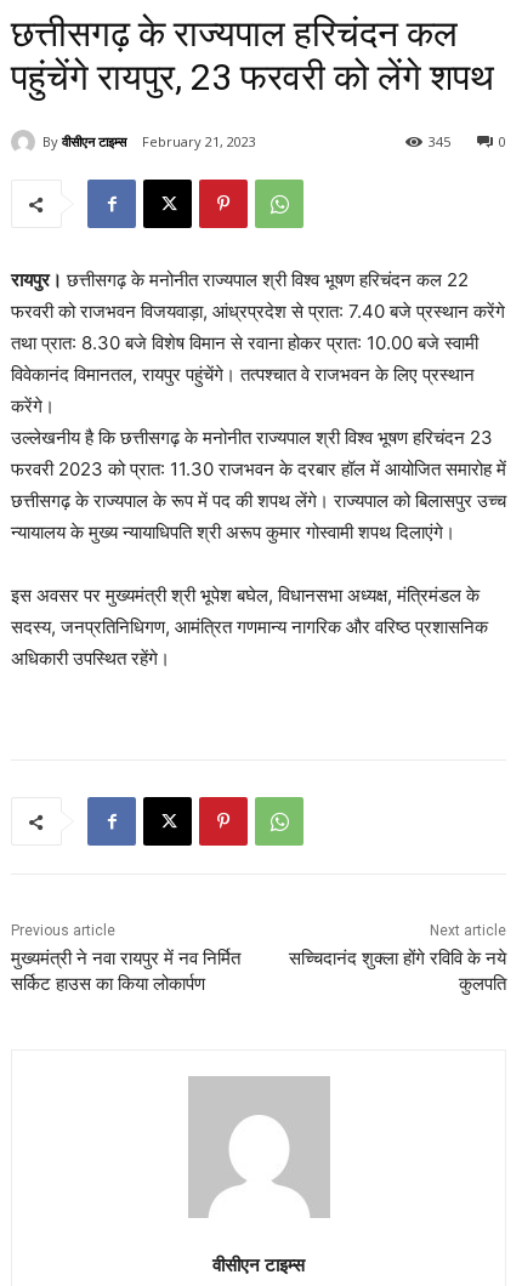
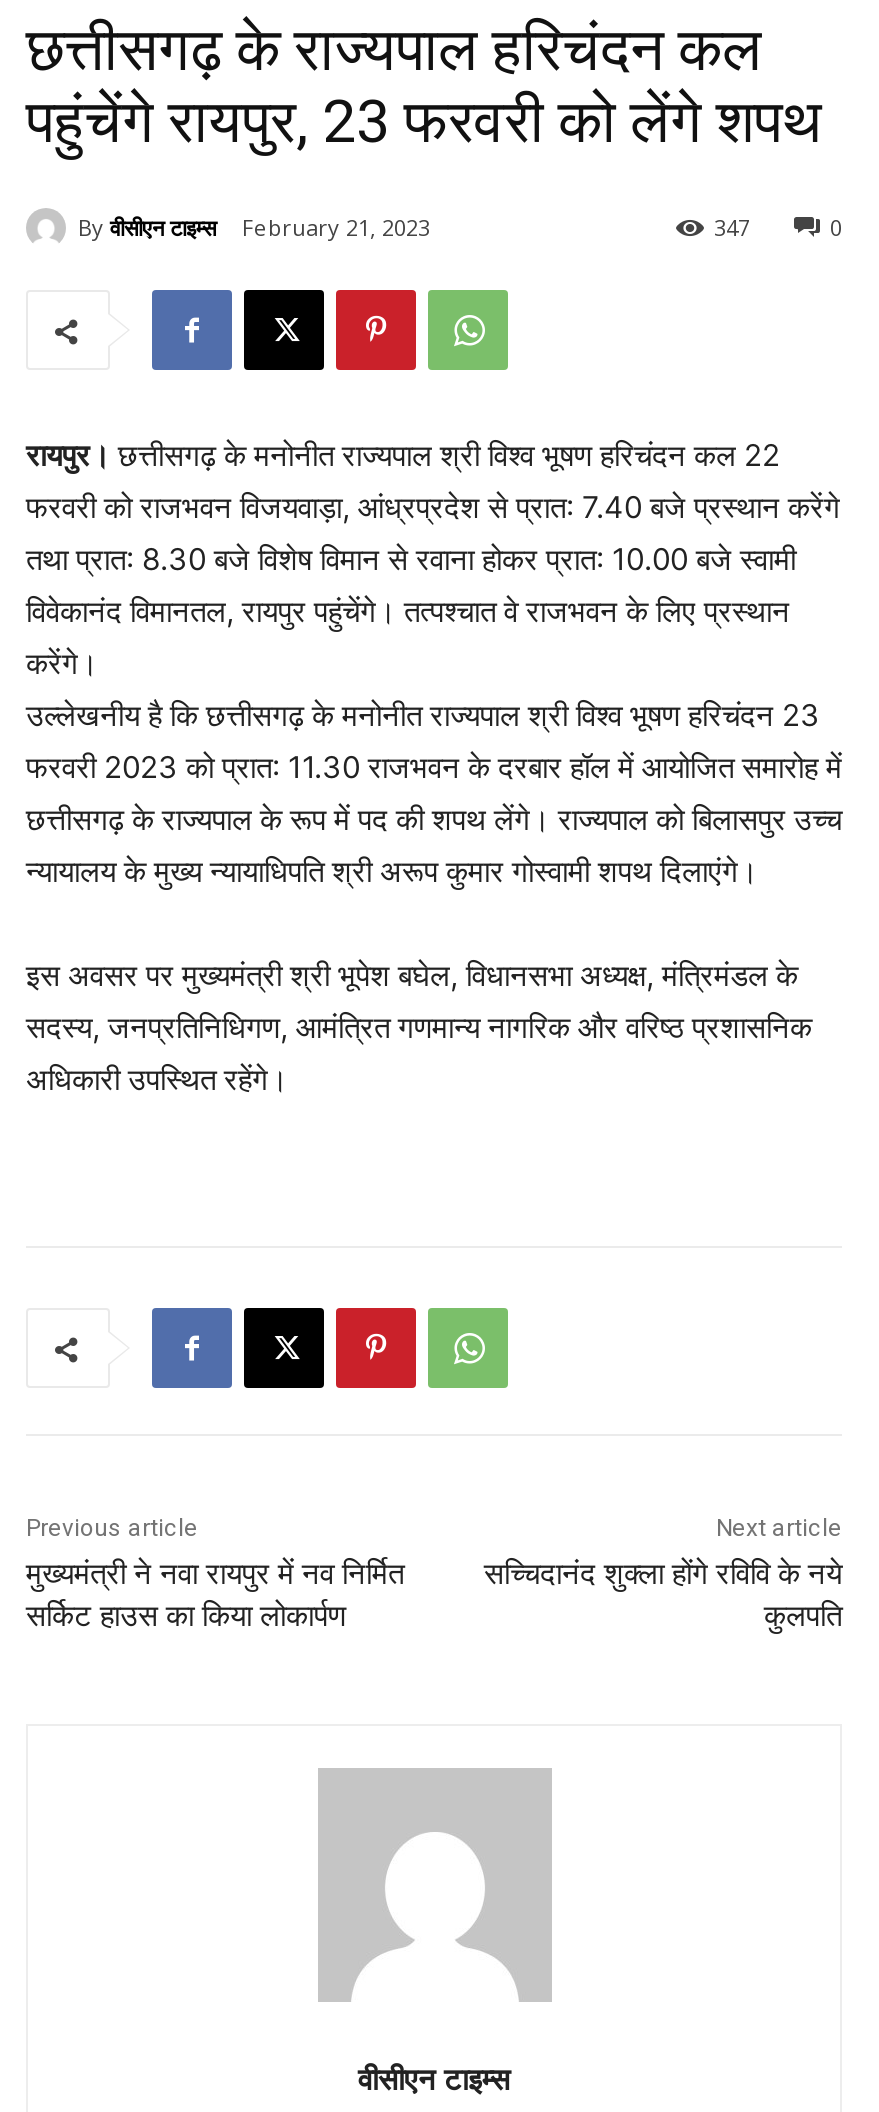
- 345
+ 347
